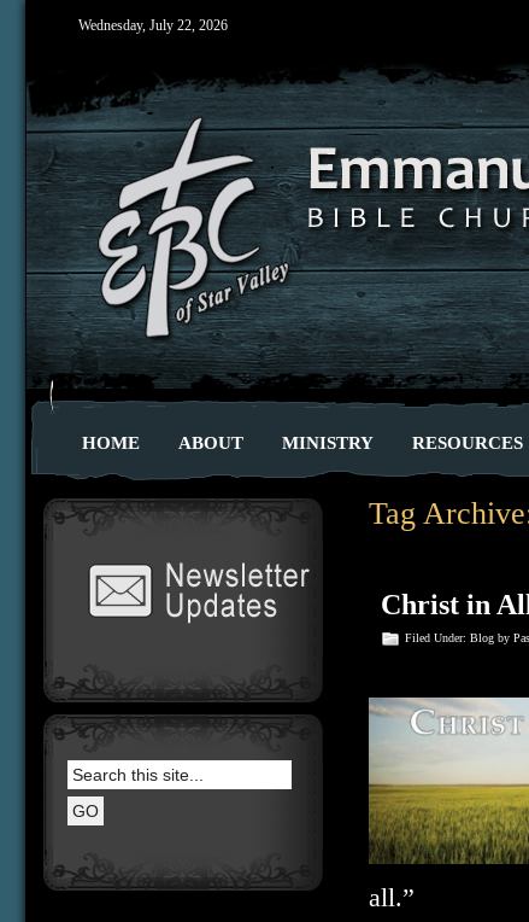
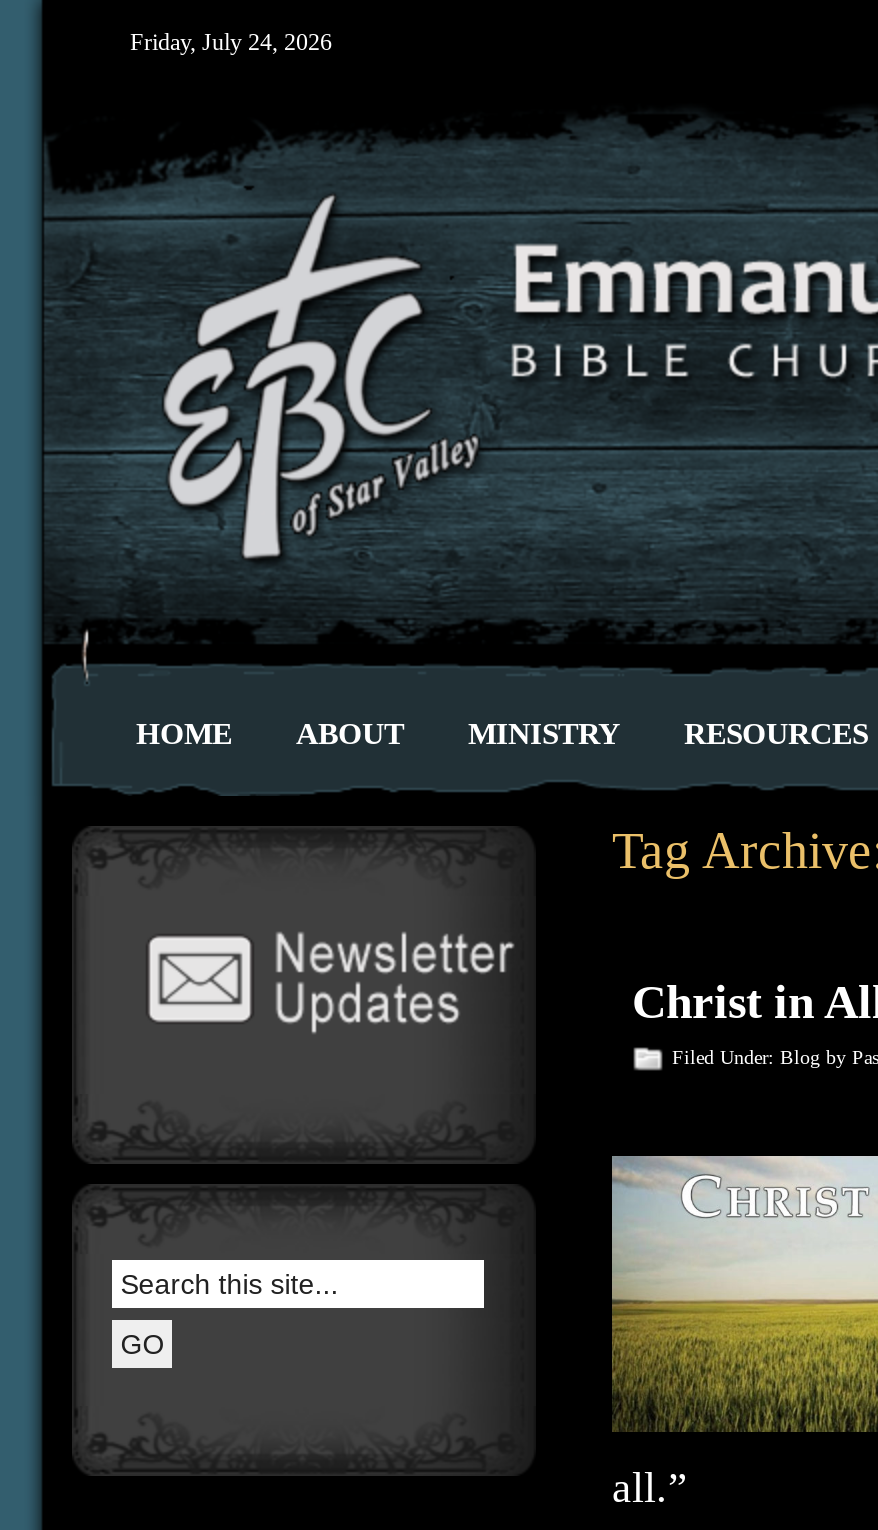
- Wednesday, July 22, 2026
+ Friday, July 24, 2026
